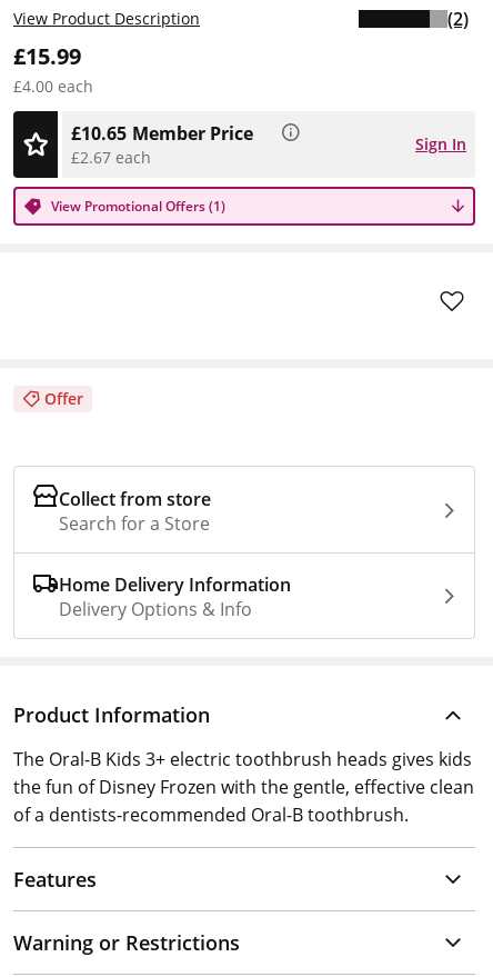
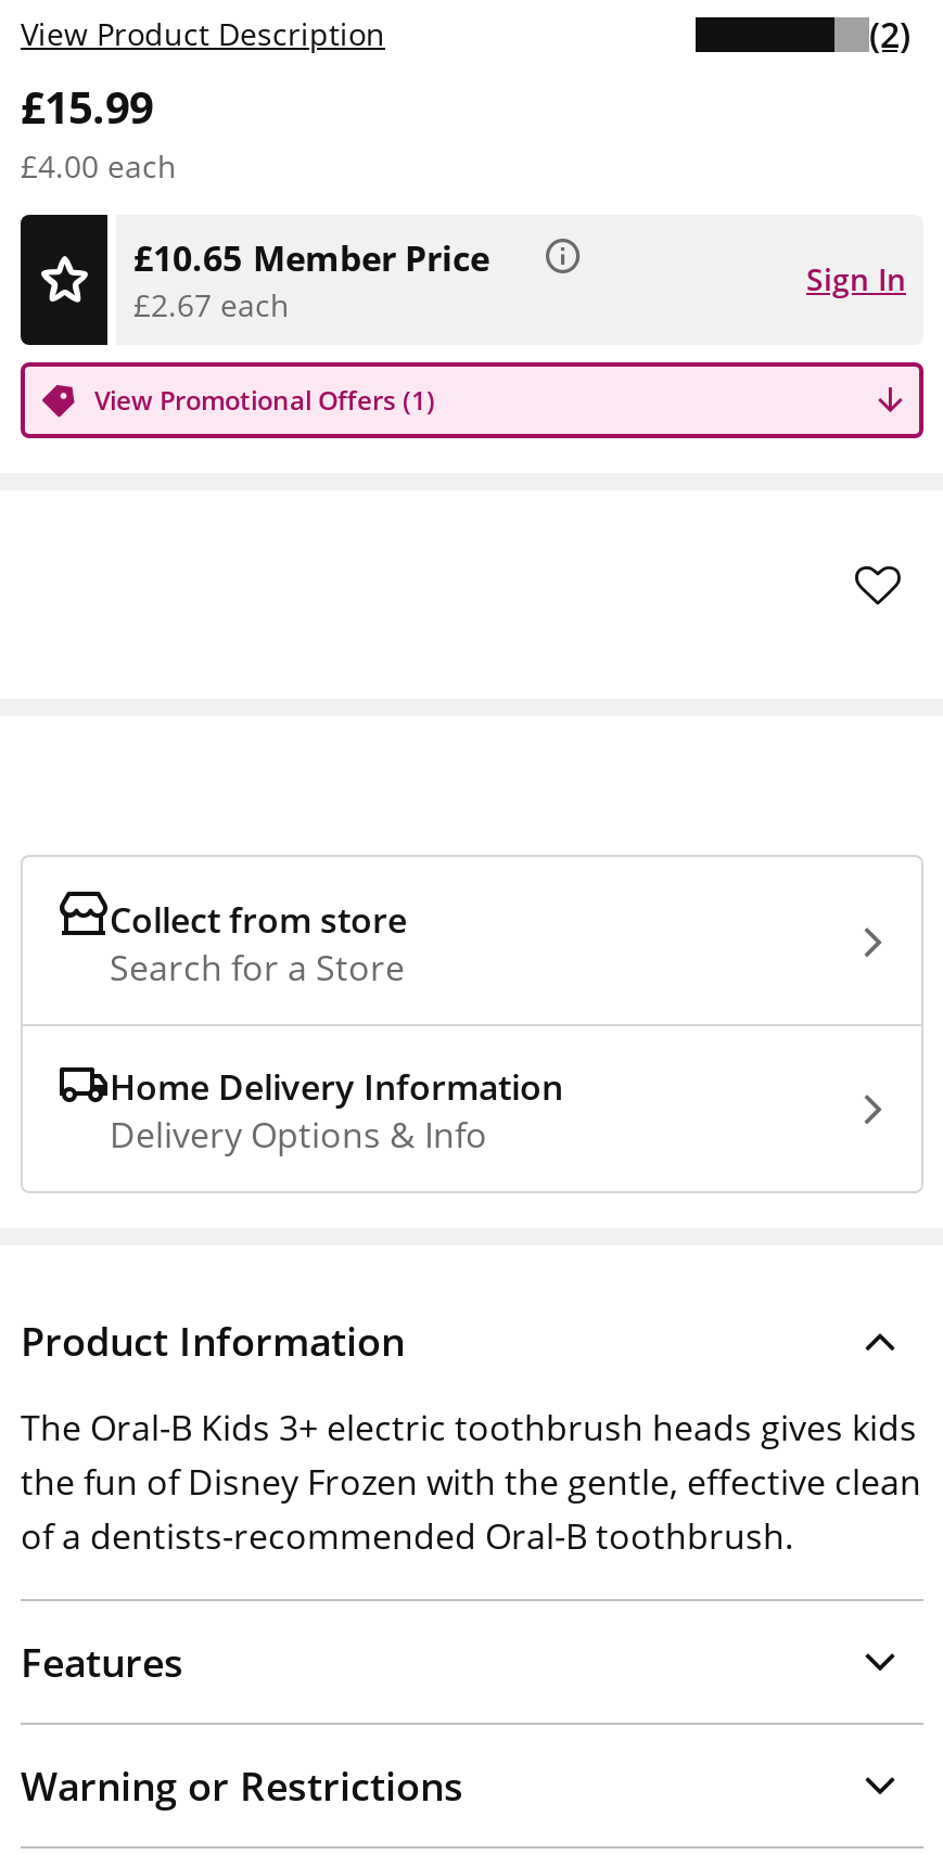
- Offer
